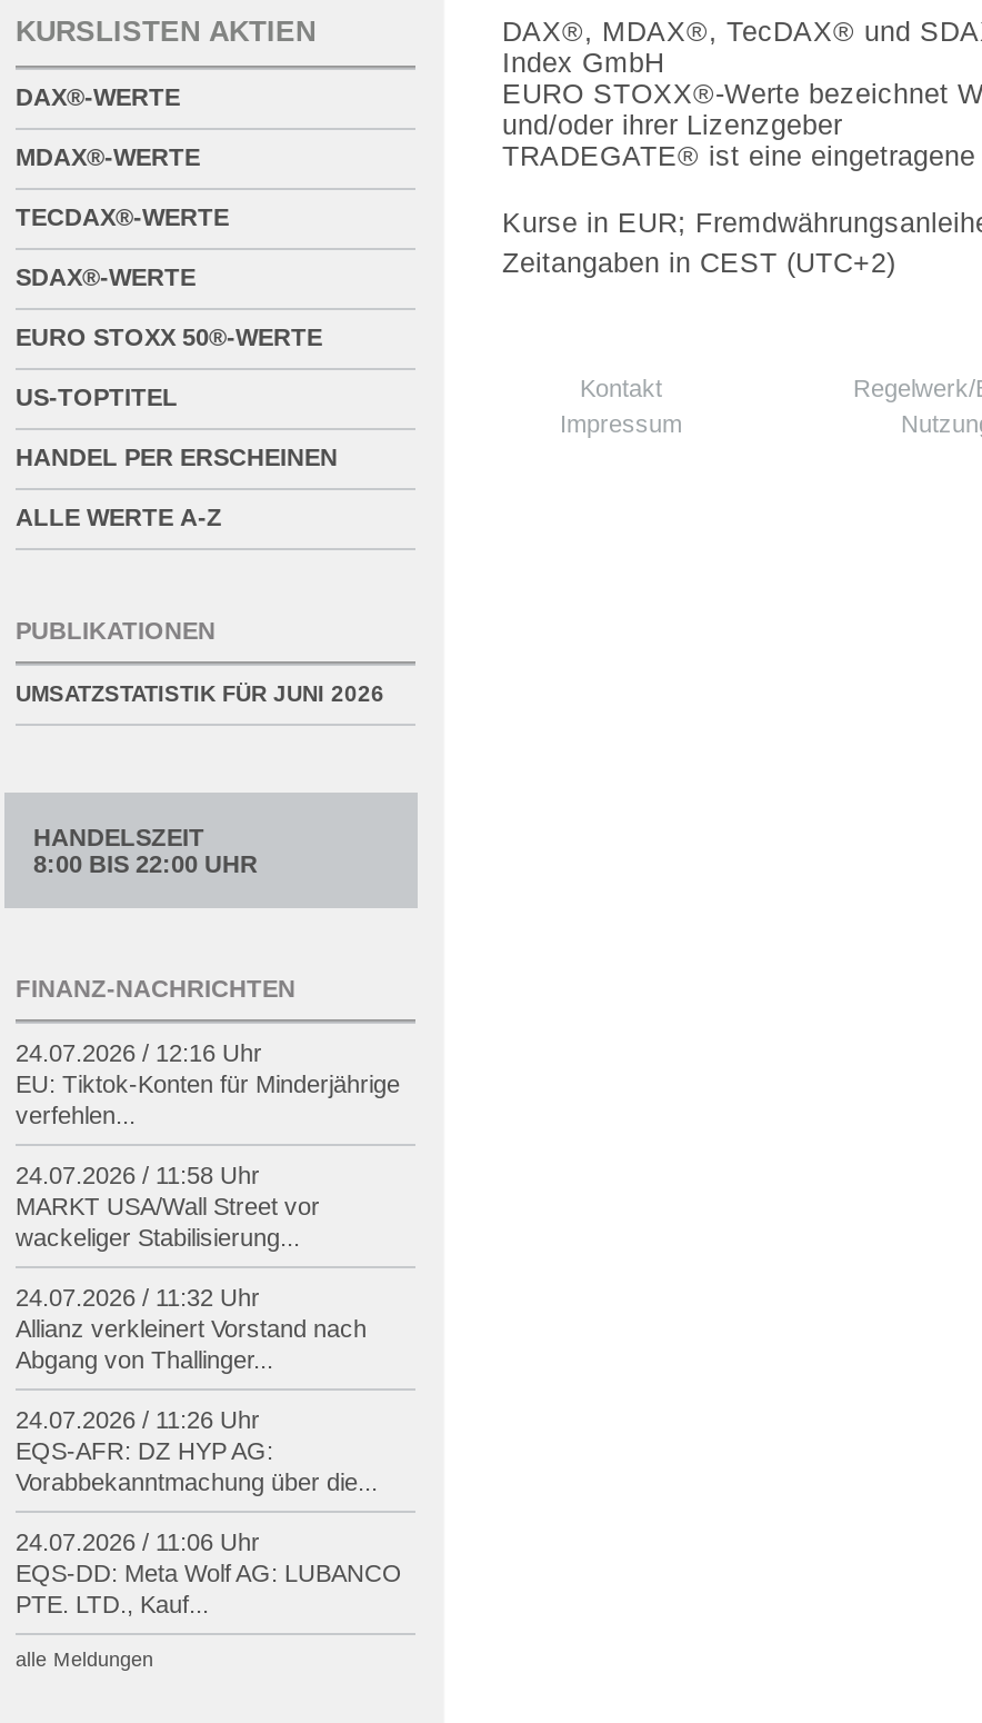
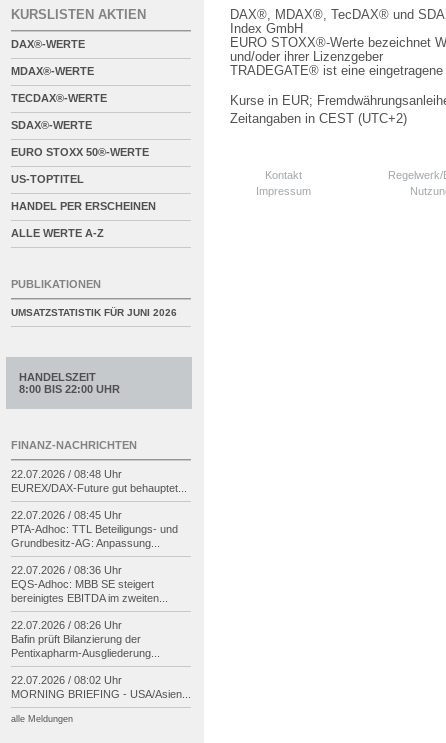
- 24.07.2026 / 12:16 Uhr
- EU: Tiktok-Konten für Minderjährige
- verfehlen...
+ 22.07.2026 / 08:48 Uhr
+ EUREX/DAX-Future gut behauptet...

- 24.07.2026 / 11:58 Uhr
- MARKT USA/Wall Street vor
- wackeliger Stabilisierung...
+ 22.07.2026 / 08:45 Uhr
+ PTA-Adhoc: TTL Beteiligungs- und
+ Grundbesitz-AG: Anpassung...

- 24.07.2026 / 11:32 Uhr
- Allianz verkleinert Vorstand nach
- Abgang von Thallinger...
+ 22.07.2026 / 08:36 Uhr
+ EQS-Adhoc: MBB SE steigert
+ bereinigtes EBITDA im zweiten...

- 24.07.2026 / 11:26 Uhr
- EQS-AFR: DZ HYP AG:
- Vorabbekanntmachung über die...
+ 22.07.2026 / 08:26 Uhr
+ Bafin prüft Bilanzierung der
+ Pentixapharm-Ausgliederung...

- 24.07.2026 / 11:06 Uhr
- EQS-DD: Meta Wolf AG: LUBANCO
- PTE. LTD., Kauf...
+ 22.07.2026 / 08:02 Uhr
+ MORNING BRIEFING - USA/Asien...
